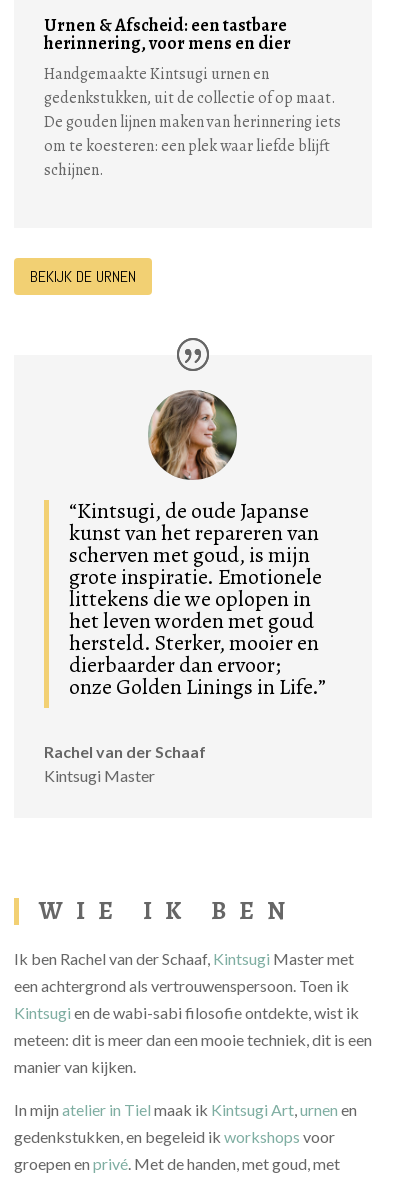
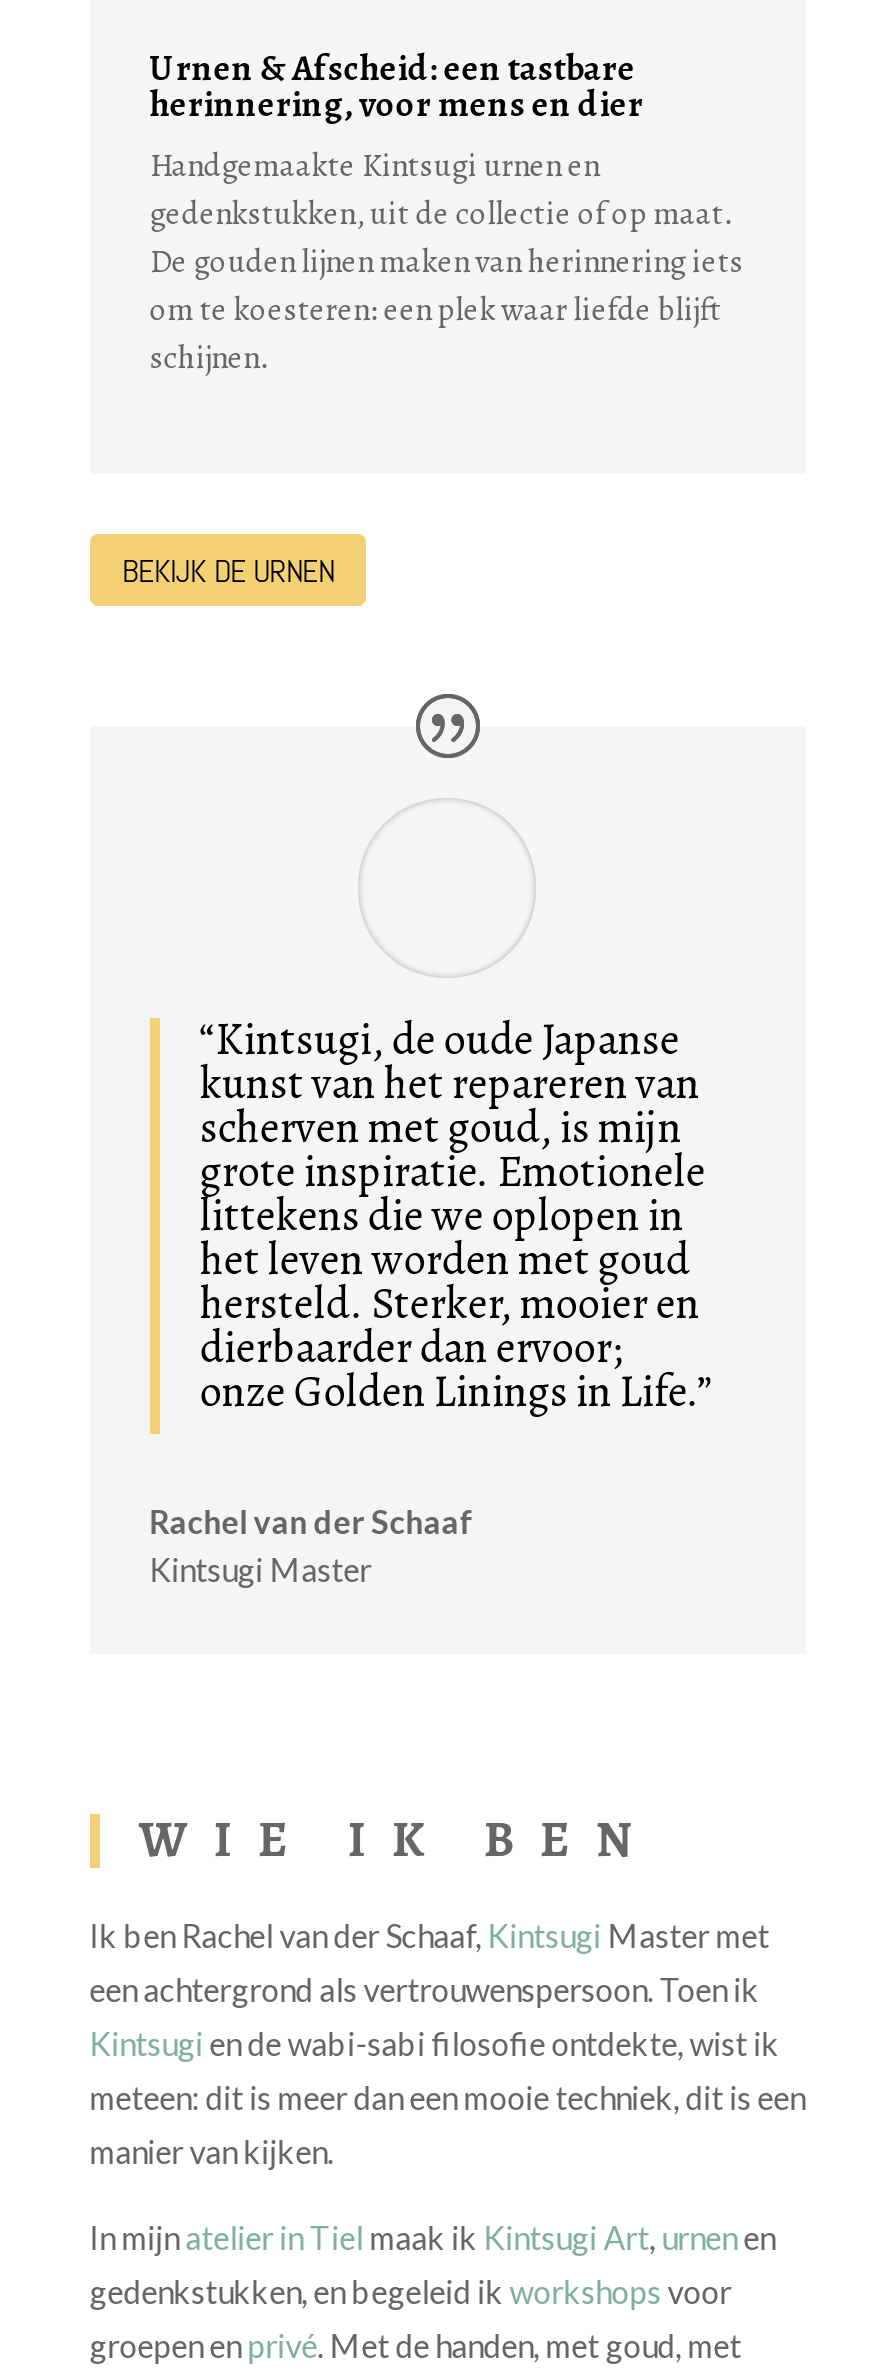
- [image]
